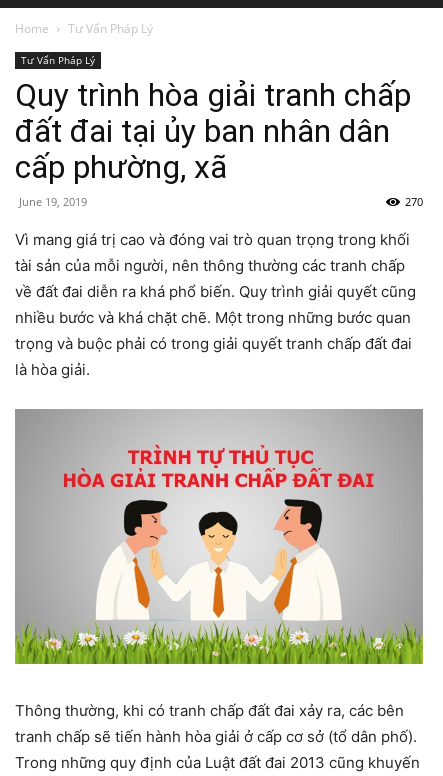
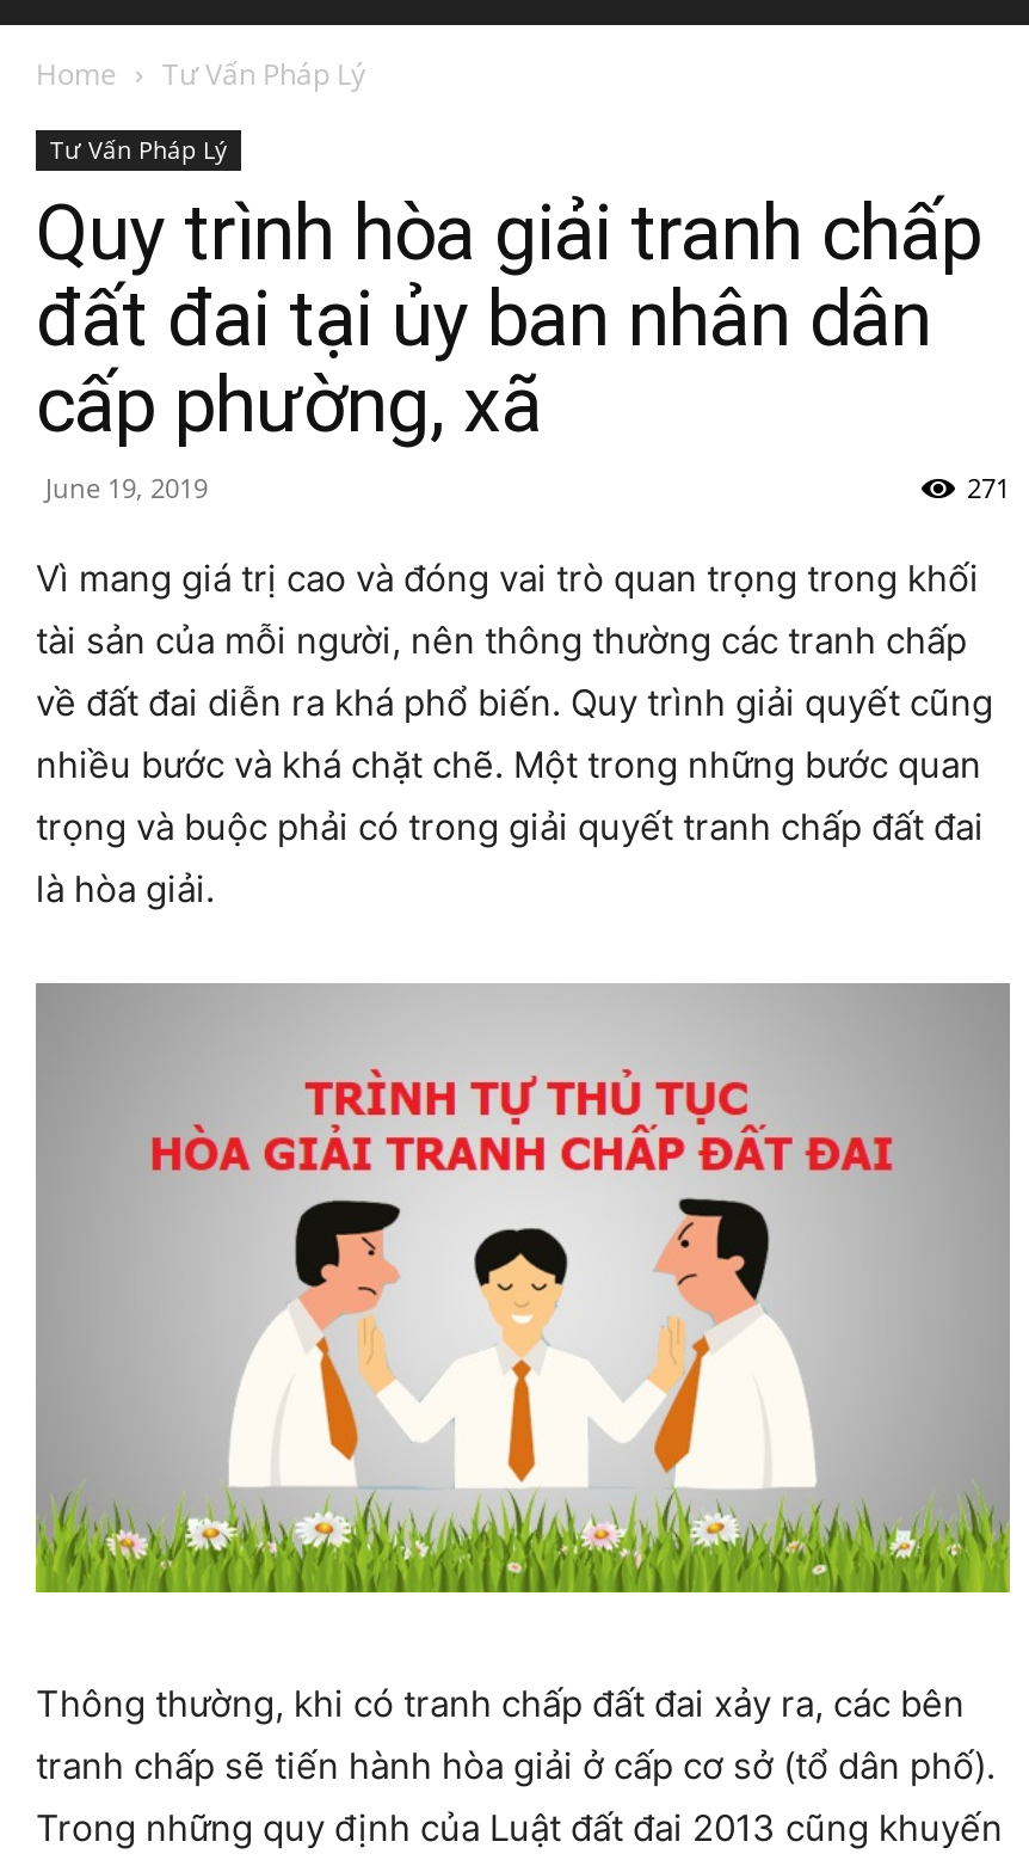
- 270
+ 271
